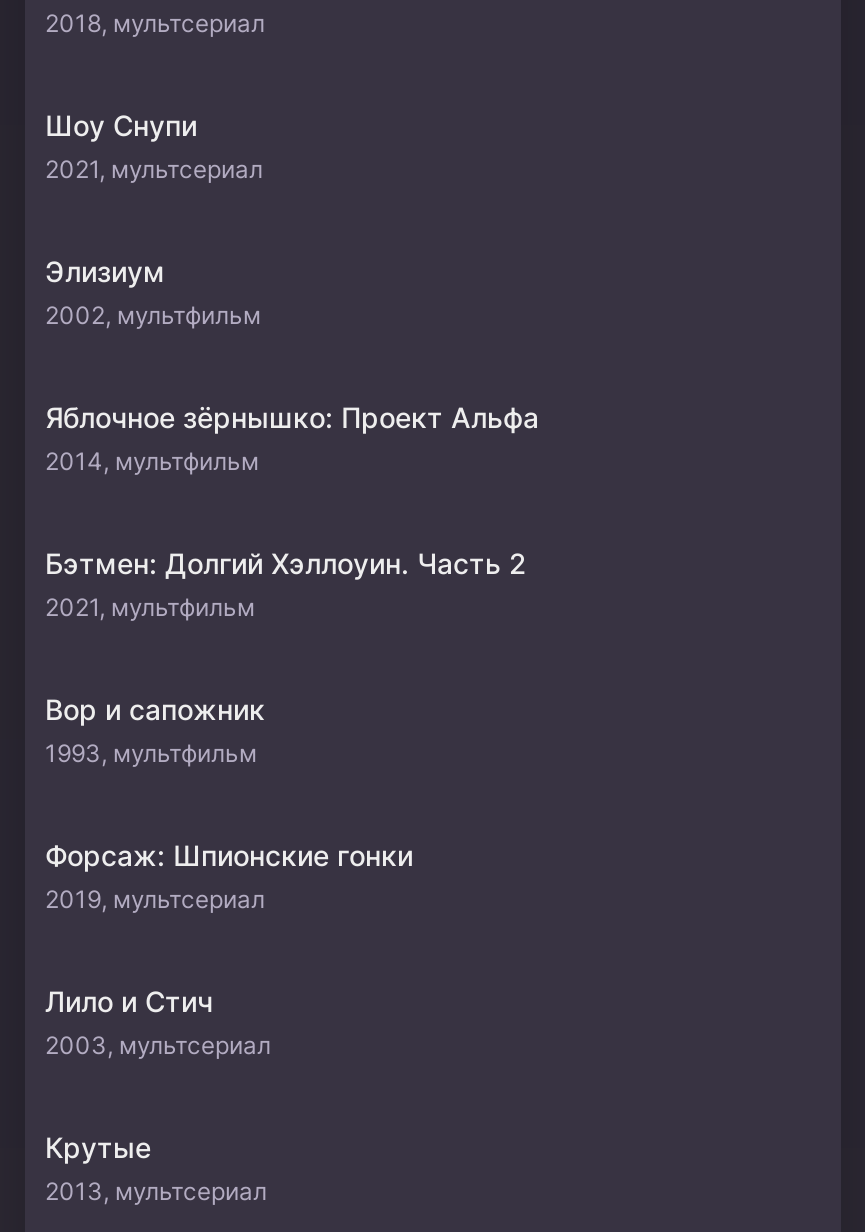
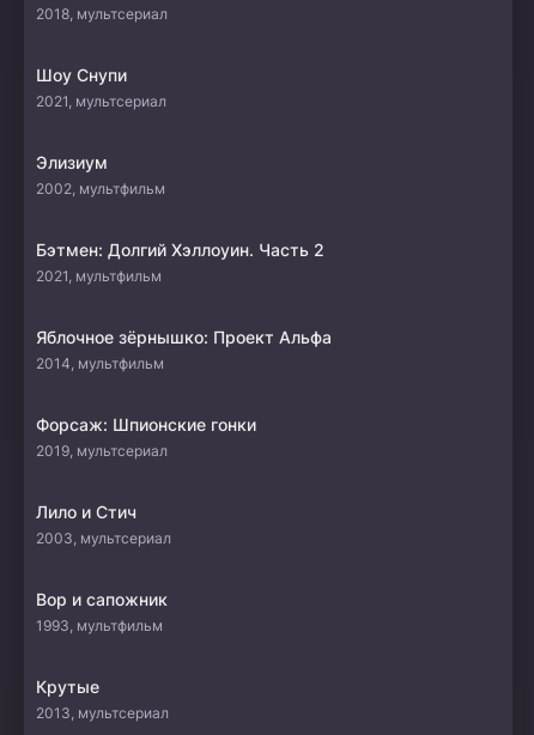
moved down: Яблочное зёрнышко: Проект Альфа | 2014, мультфильм

moved up: Бэтмен: Долгий Хэллоуин. Часть 2 | 2021, мультфильм

moved down: Вор и сапожник | 1993, мультфильм

moved up: Форсаж: Шпионские гонки | 2019, мультсериал | Лило и Стич | 2003, мультсериал
